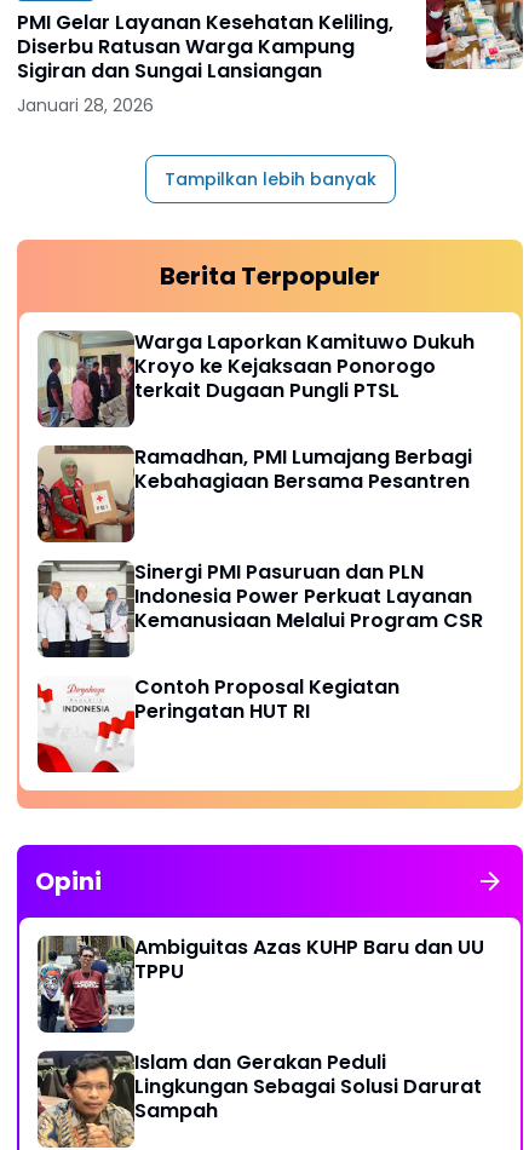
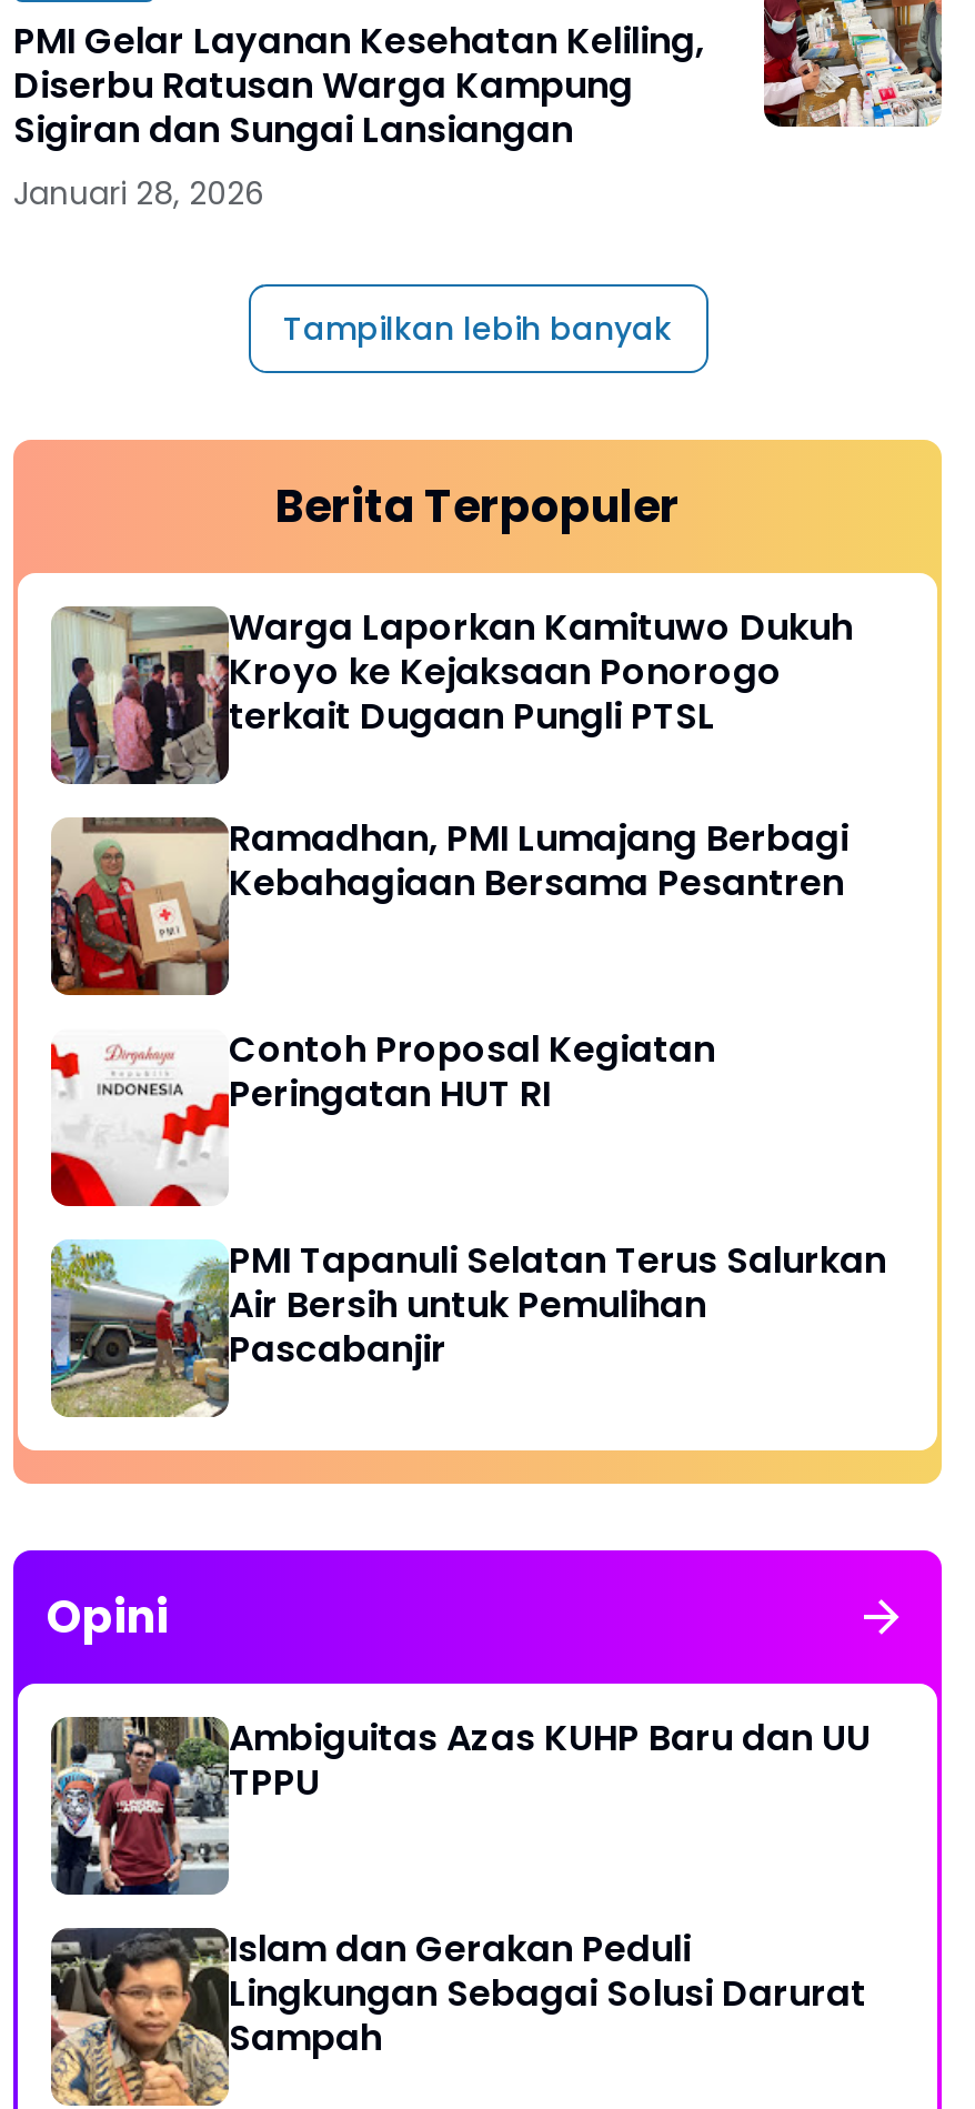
- [image]
- Sinergi PMI Pasuruan dan PLN
- Indonesia Power Perkuat Layanan
- Kemanusiaan Melalui Program CSR

moved up: [image] | Contoh Proposal Kegiatan | Peringatan HUT RI

+ [image]
+ PMI Tapanuli Selatan Terus Salurkan
+ Air Bersih untuk Pemulihan
+ Pascabanjir
